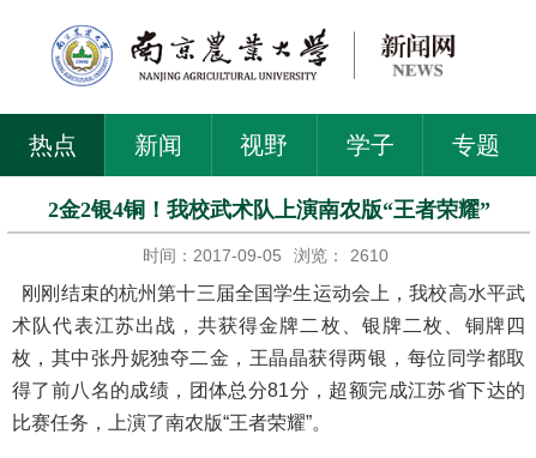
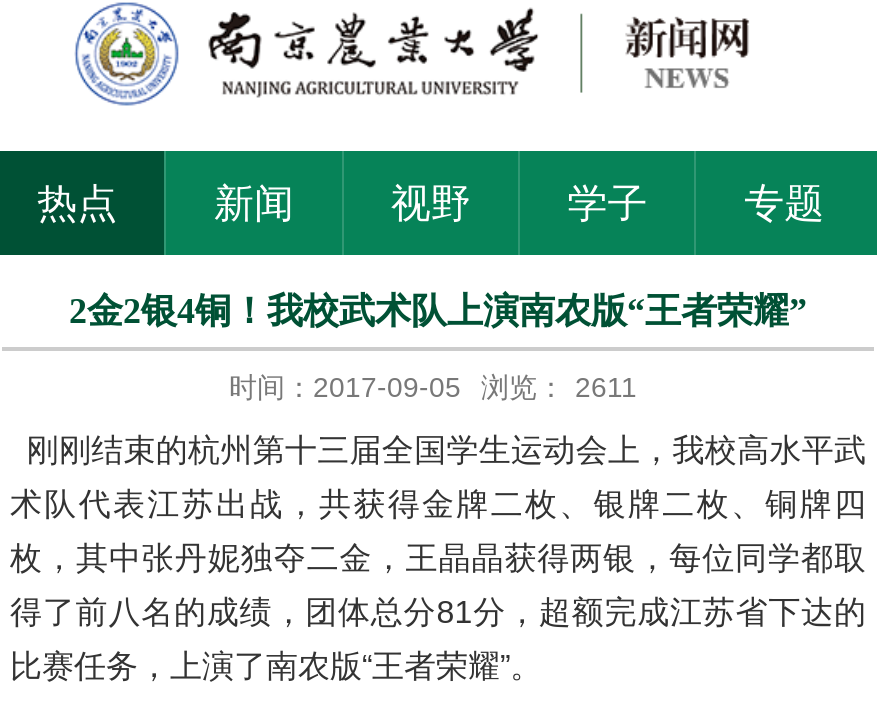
- 时间：2017-09-05 浏览： 2610
+ 时间：2017-09-05 浏览： 2611
